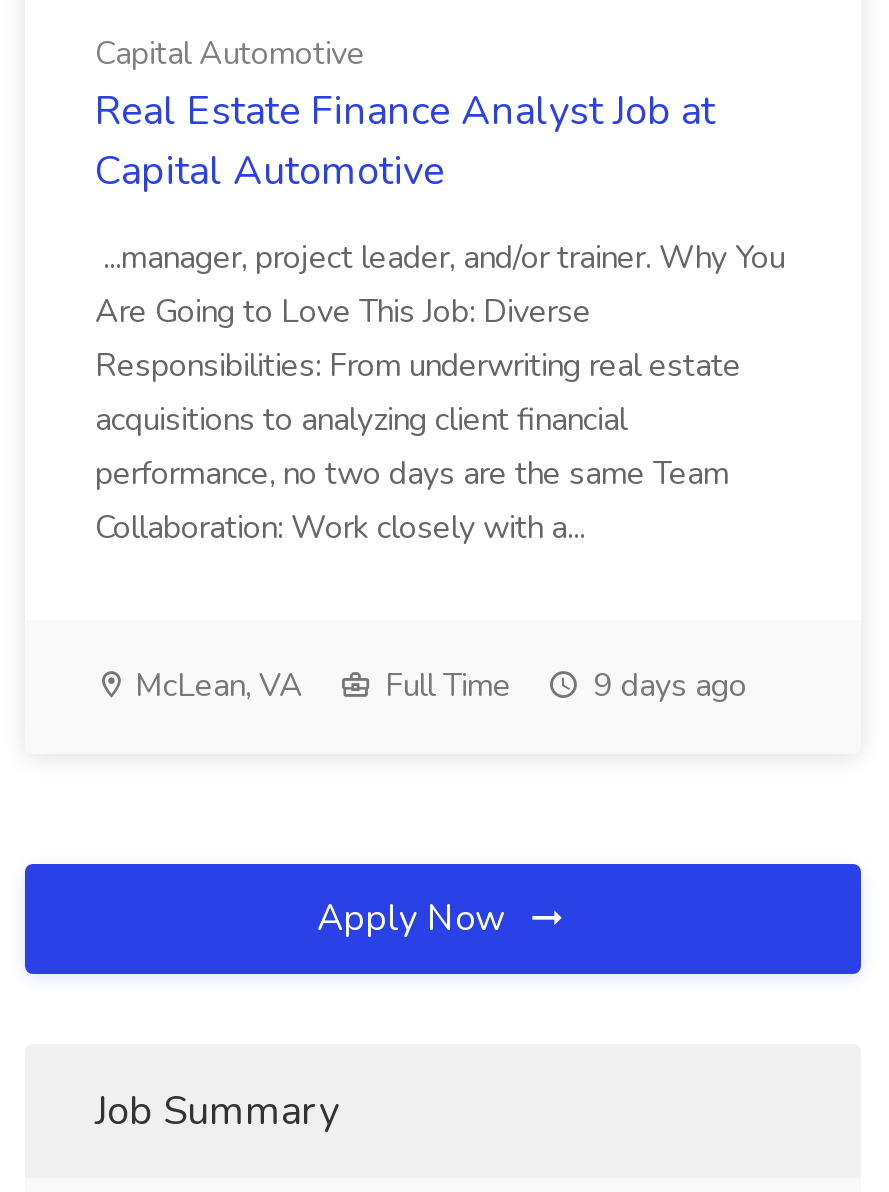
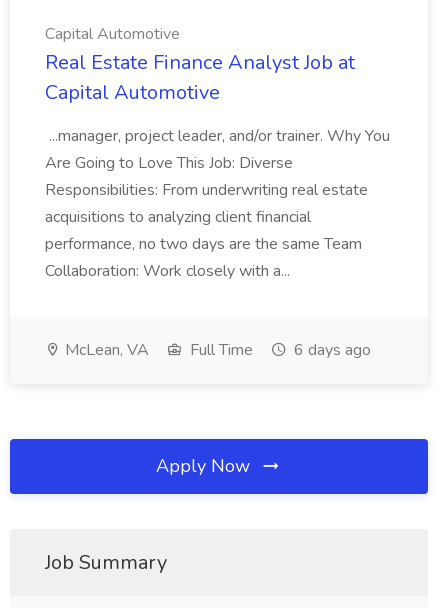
- McLean, VA Full Time 9 days ago
+ McLean, VA Full Time 6 days ago
